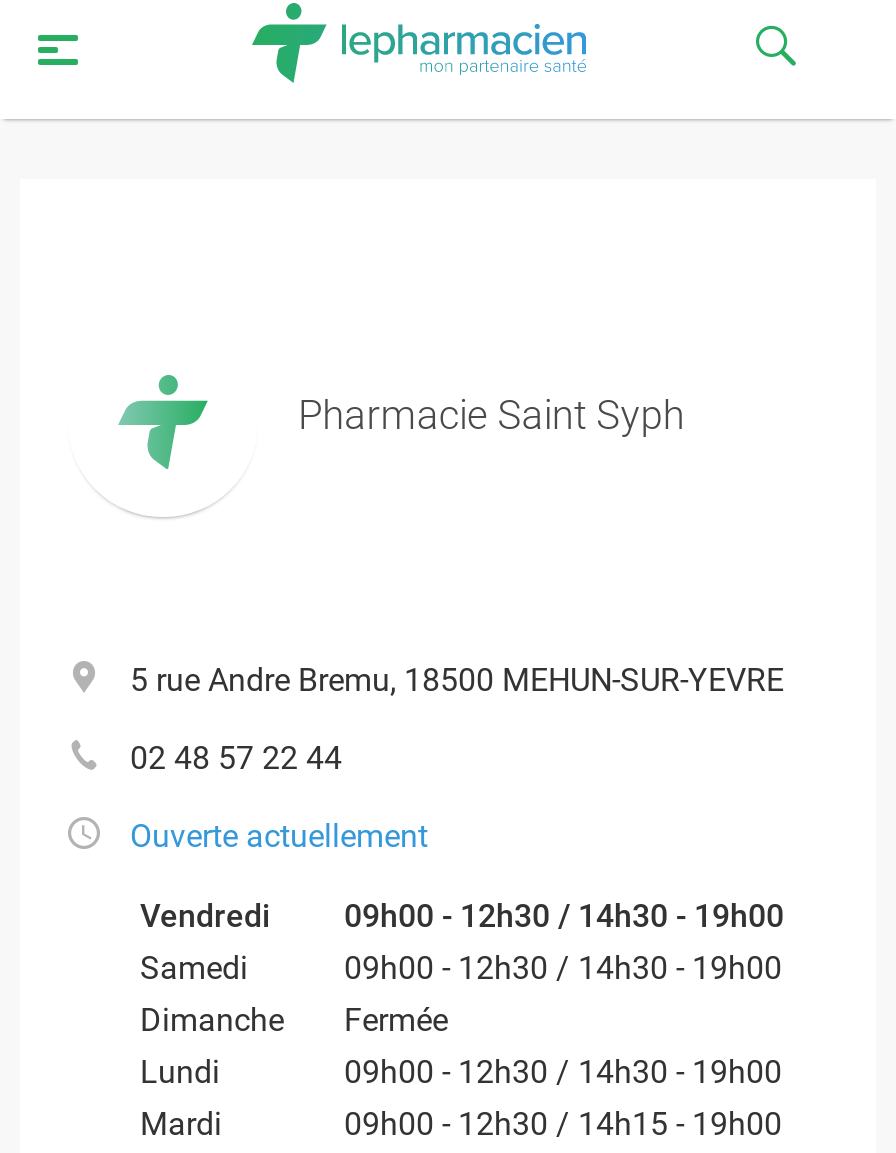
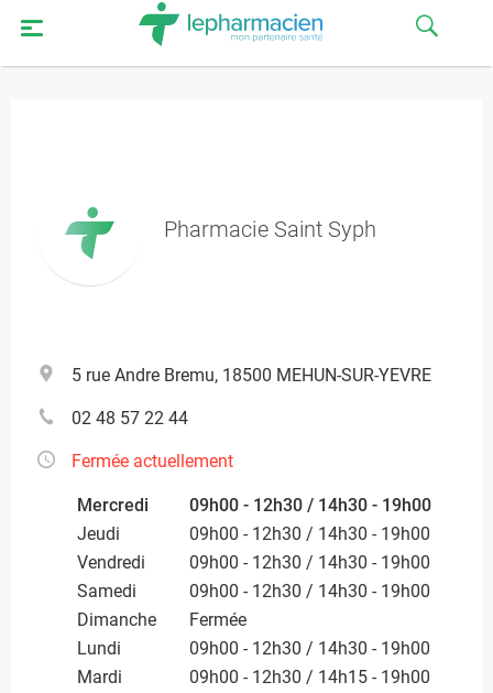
- Ouverte actuellement
+ Fermée actuellement
+ Mercredi
+ 09h00 - 12h30 / 14h30 - 19h00
+ Jeudi
+ 09h00 - 12h30 / 14h30 - 19h00
